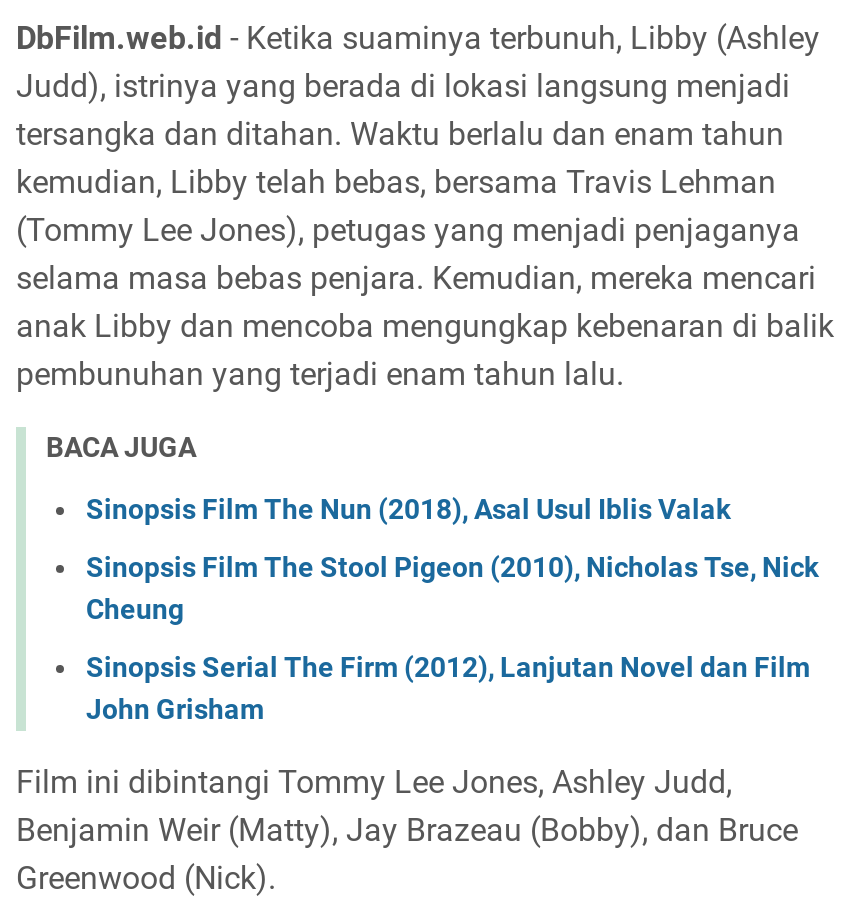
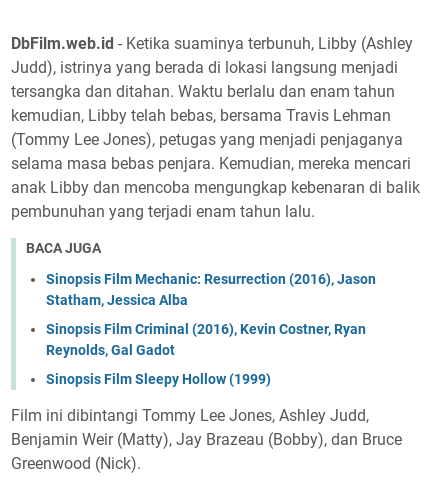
- Sinopsis Film The Nun (2018), Asal Usul Iblis Valak
+ Sinopsis Film Mechanic: Resurrection (2016), Jason
+ Statham, Jessica Alba

- Sinopsis Film The Stool Pigeon (2010), Nicholas Tse, Nick
- Cheung
+ Sinopsis Film Criminal (2016), Kevin Costner, Ryan
+ Reynolds, Gal Gadot

- Sinopsis Serial The Firm (2012), Lanjutan Novel dan Film
- John Grisham
+ Sinopsis Film Sleepy Hollow (1999)
